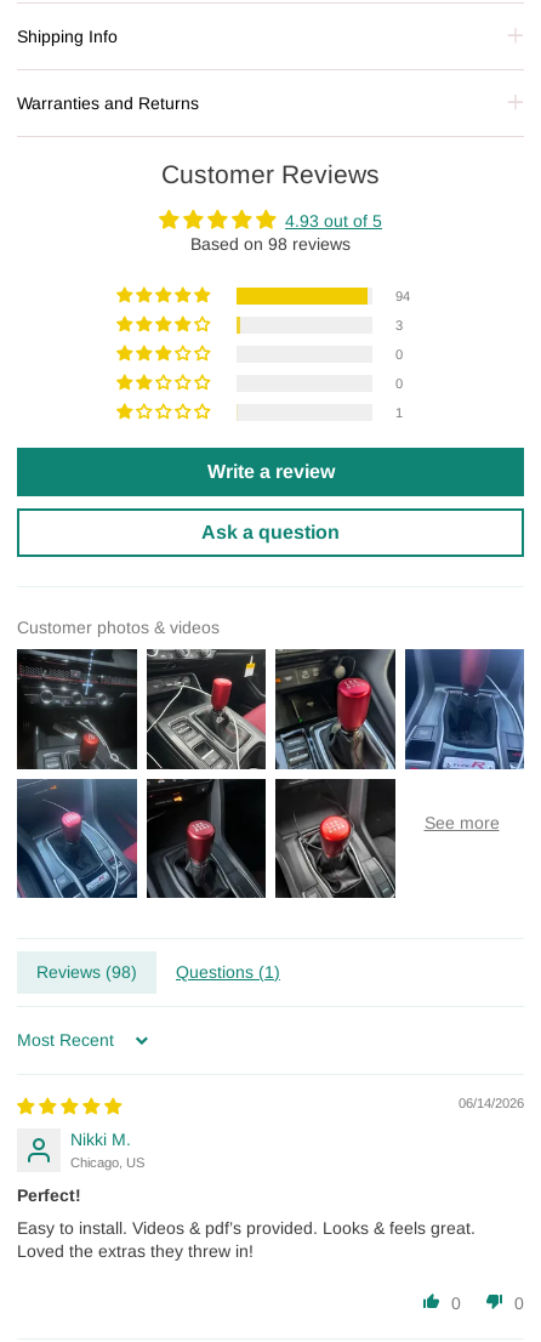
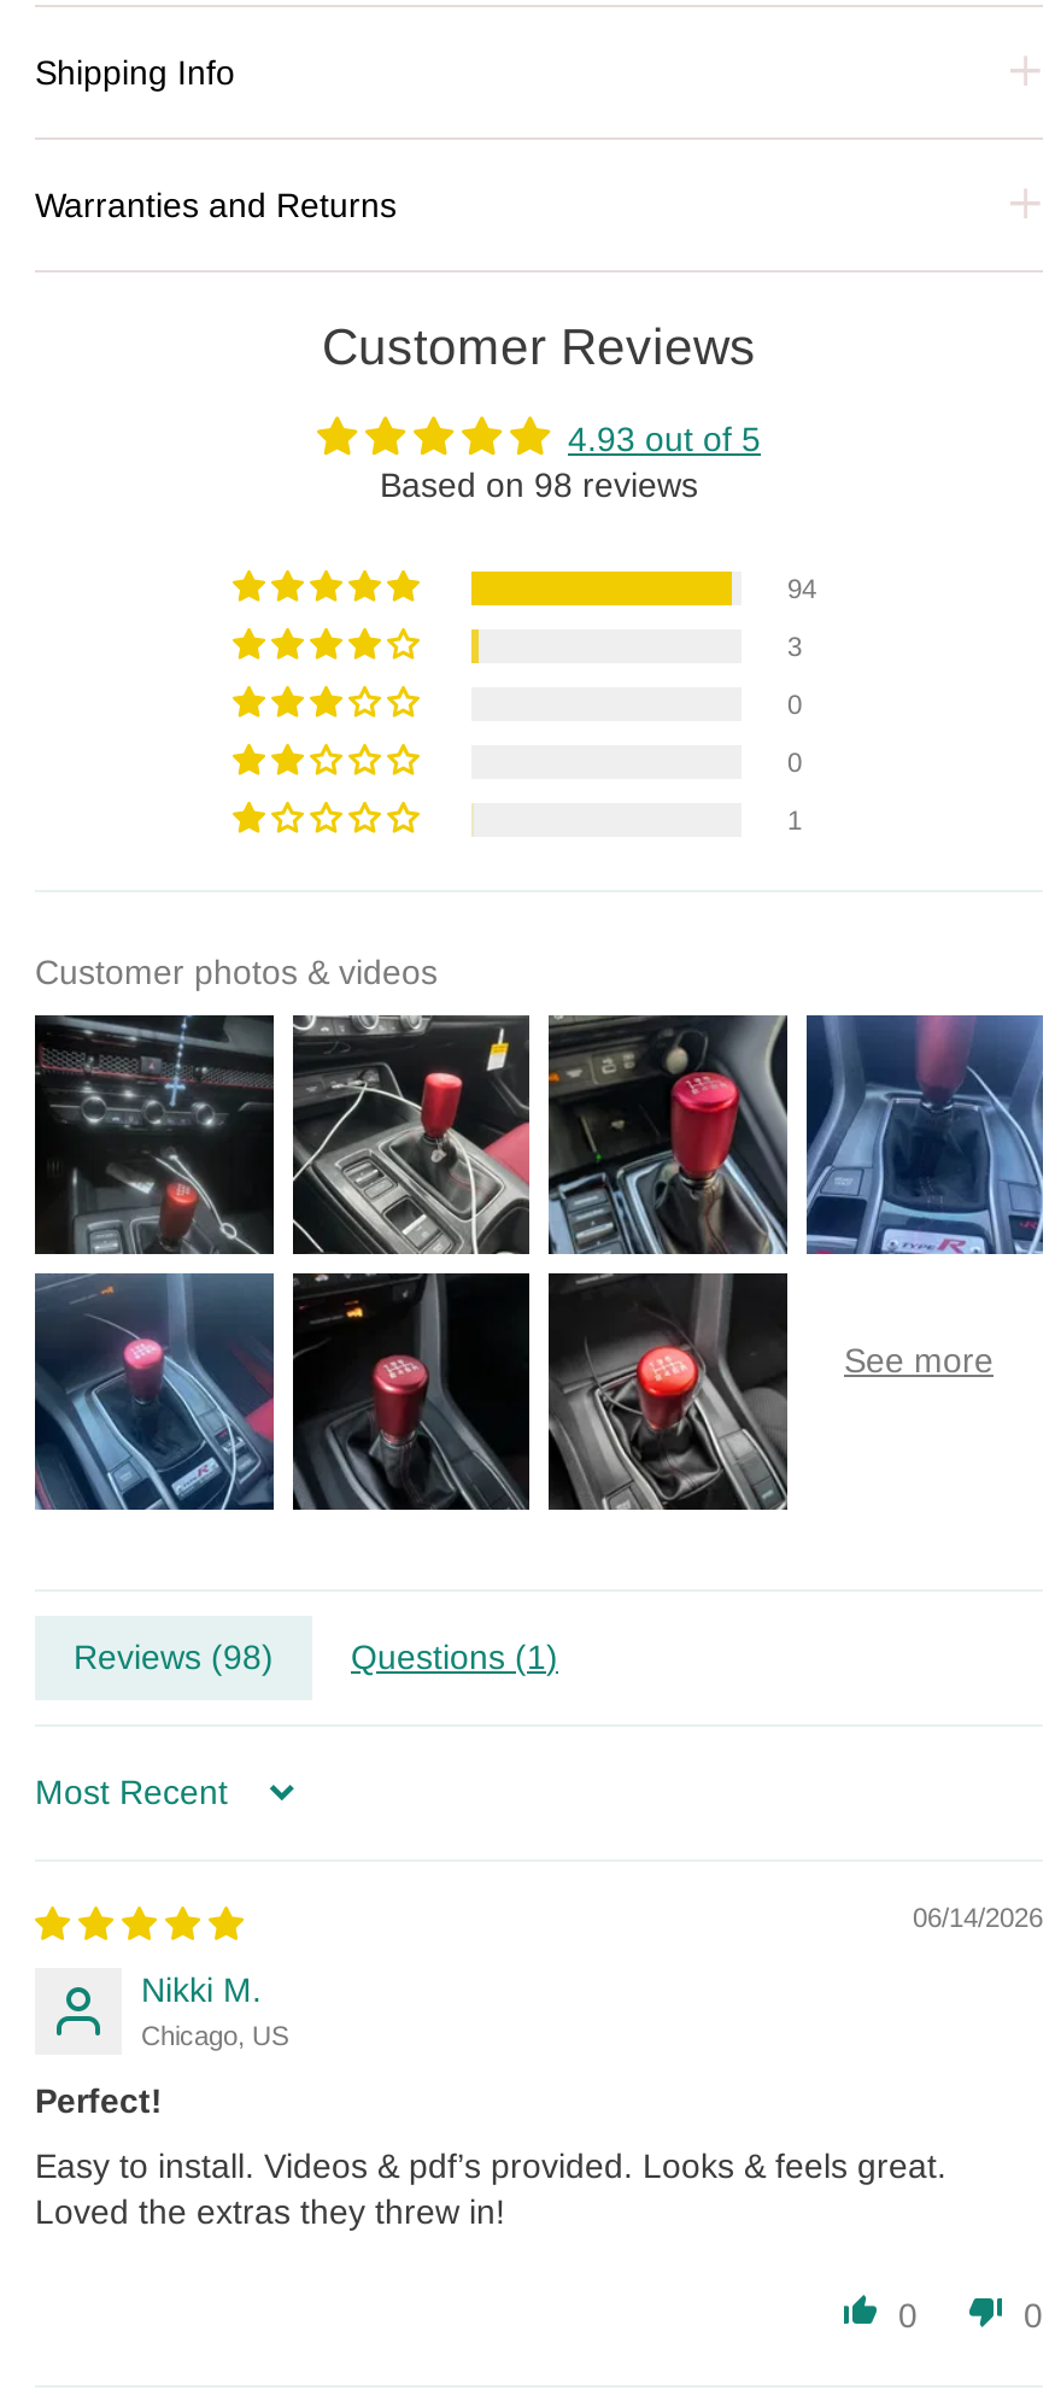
- Write a review
- Ask a question
